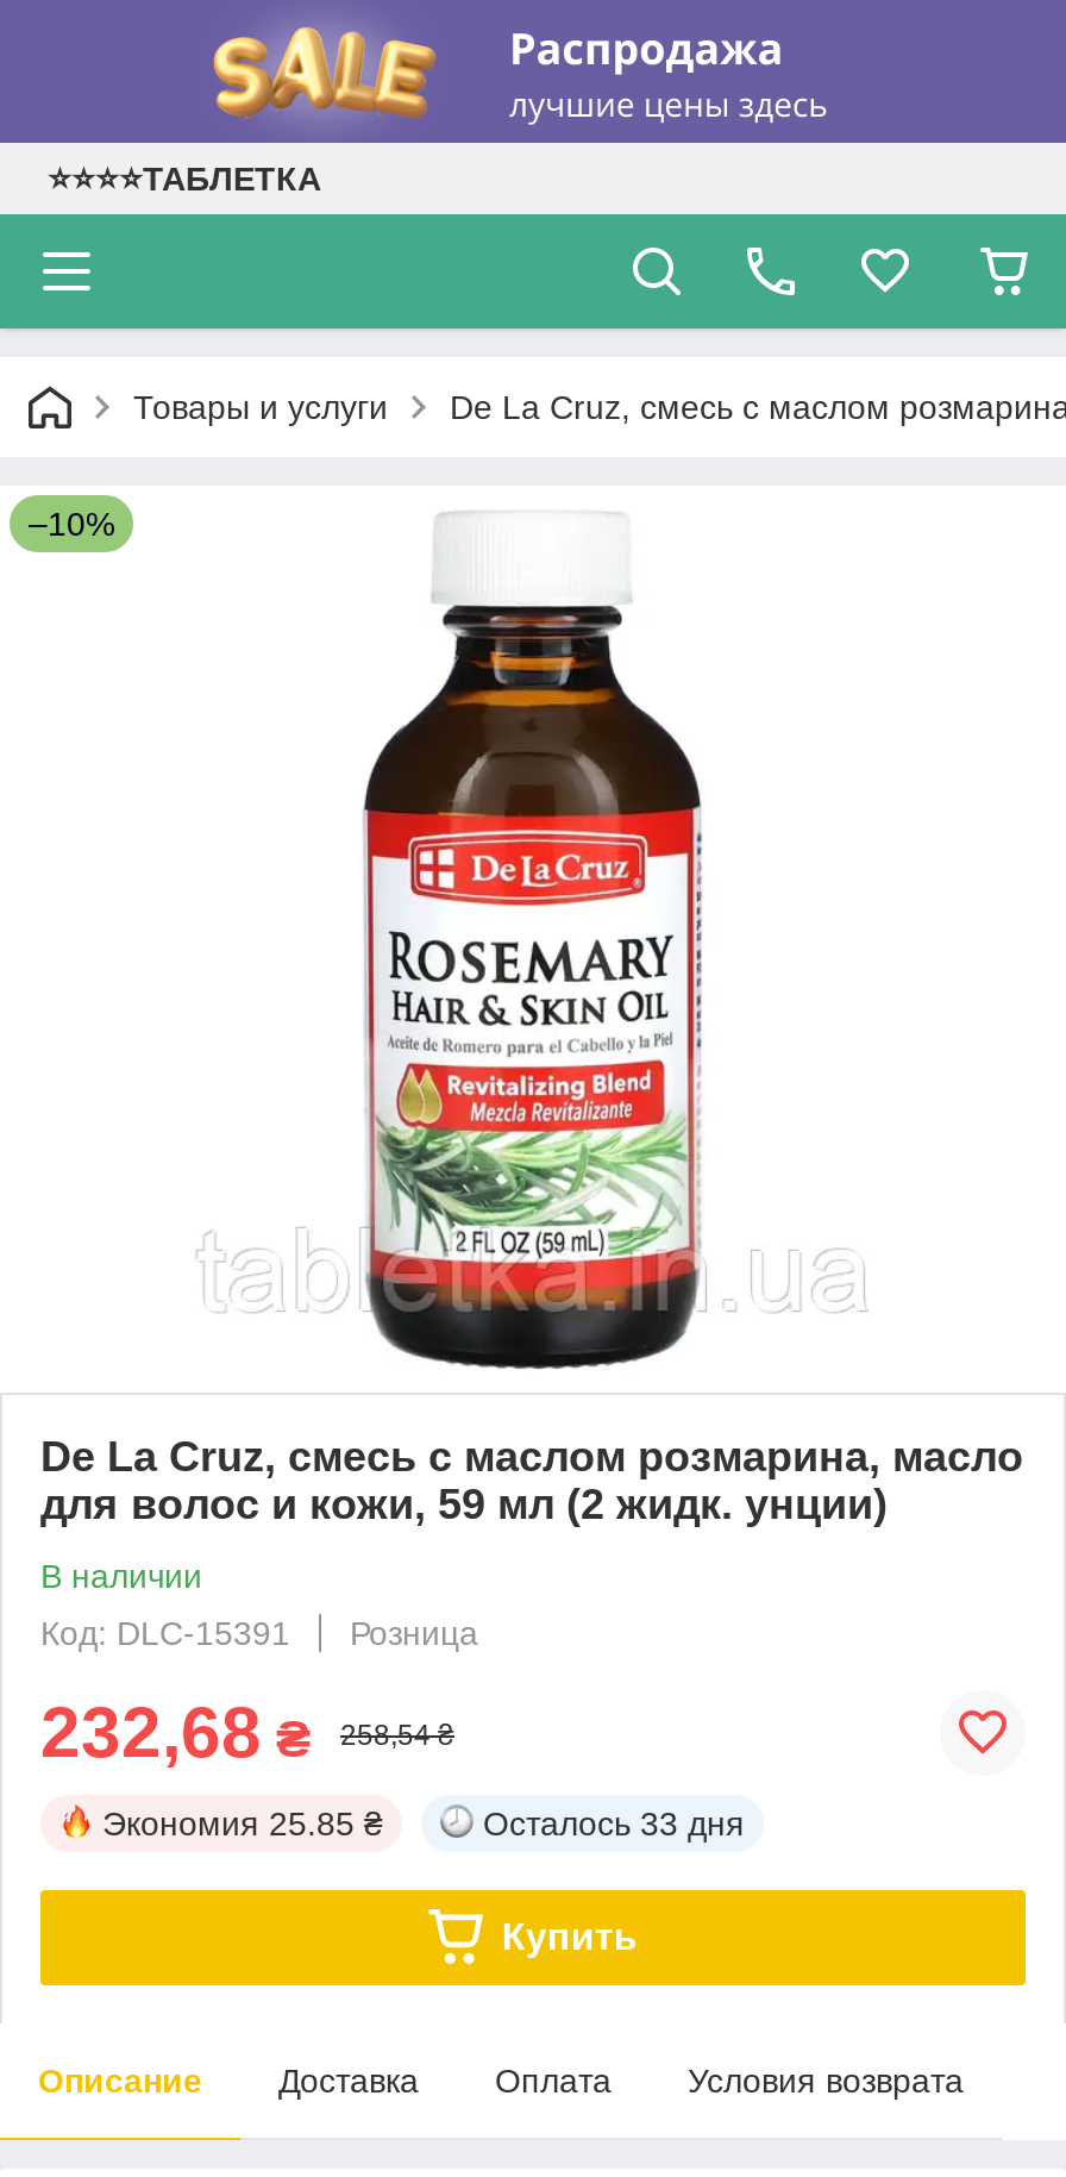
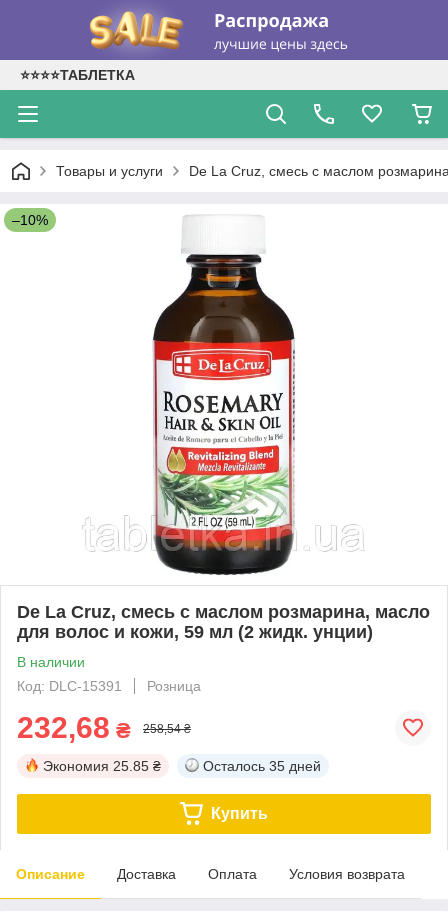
- Осталось 33 дня
+ Осталось 35 дней
